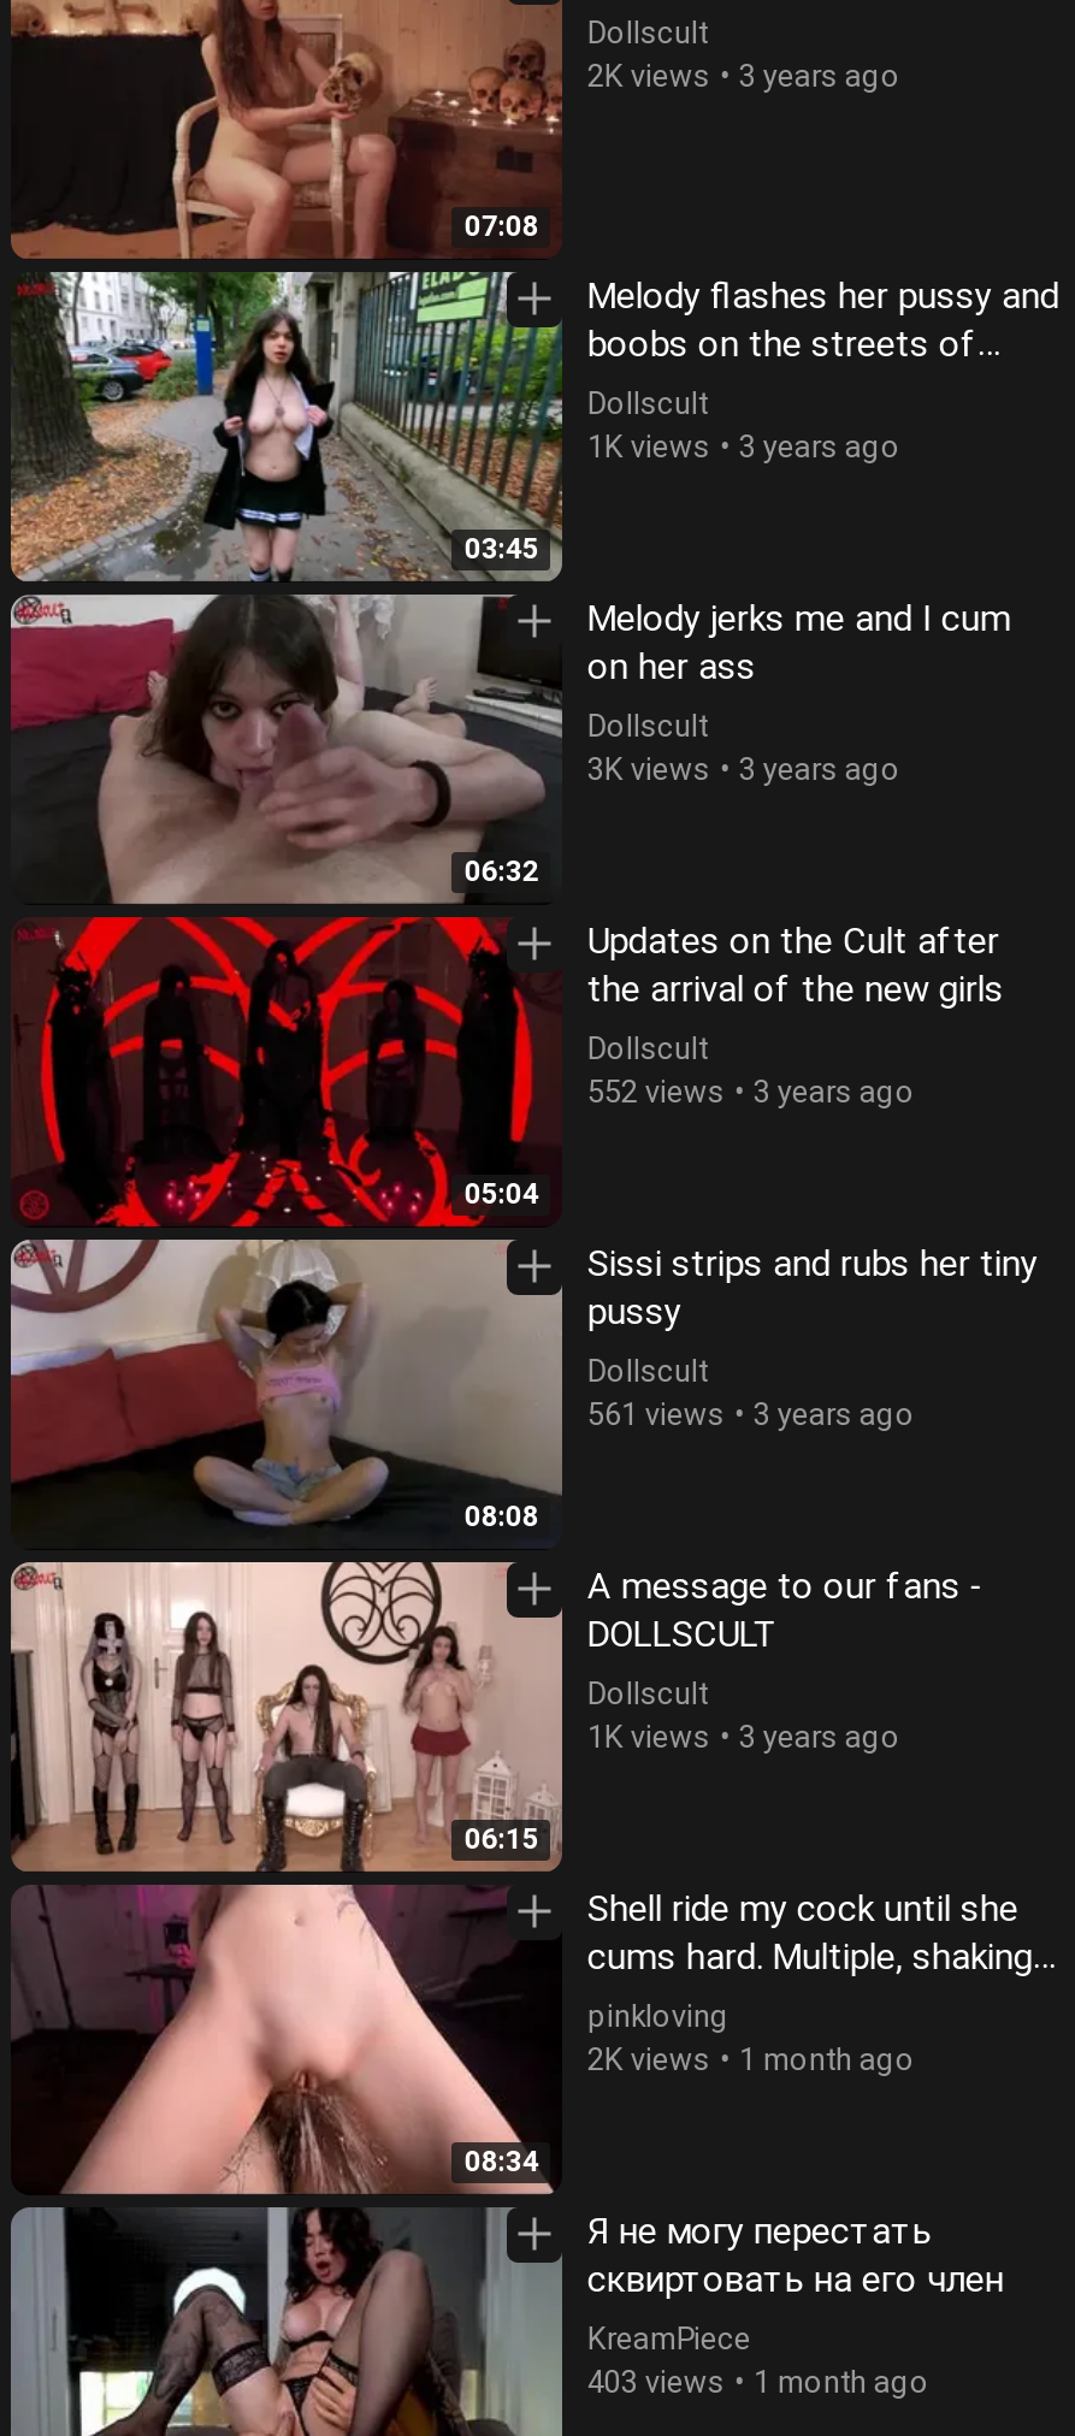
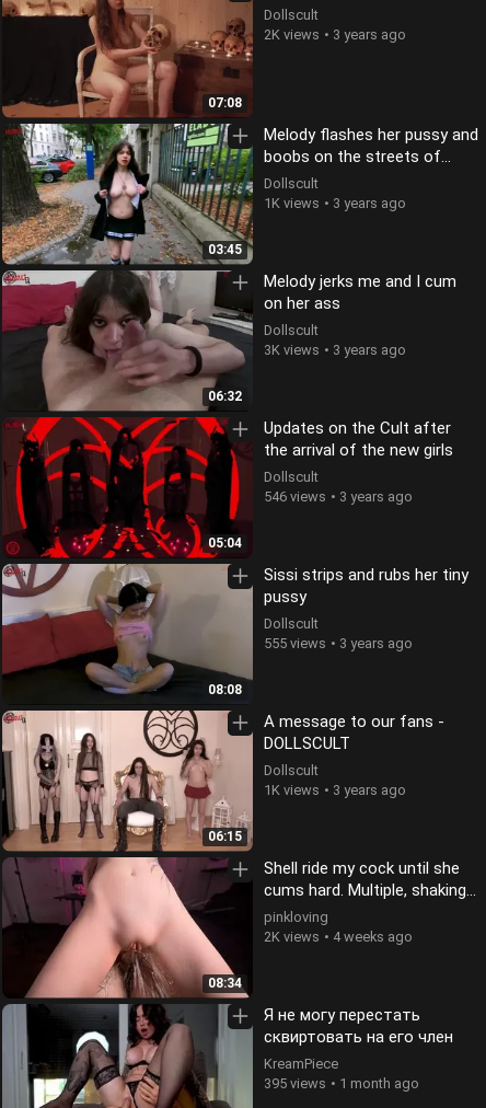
- 552 views 3 years ago
+ 546 views 3 years ago

- 561 views 3 years ago
+ 555 views 3 years ago

- 2K views 1 month ago
+ 2K views 4 weeks ago

- 403 views 1 month ago
+ 395 views 1 month ago
